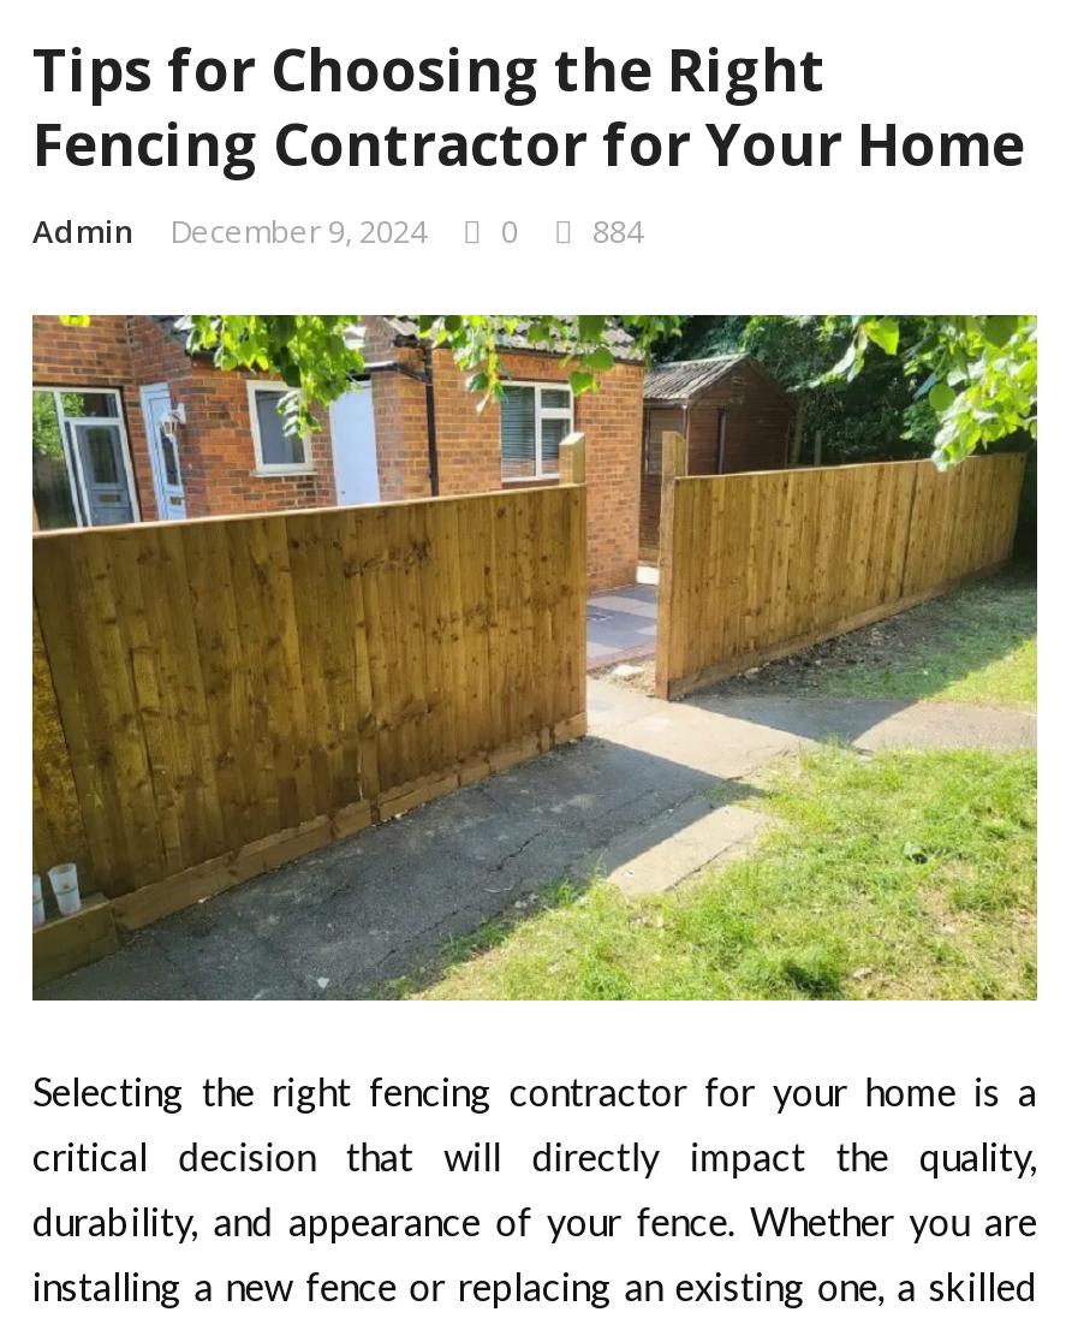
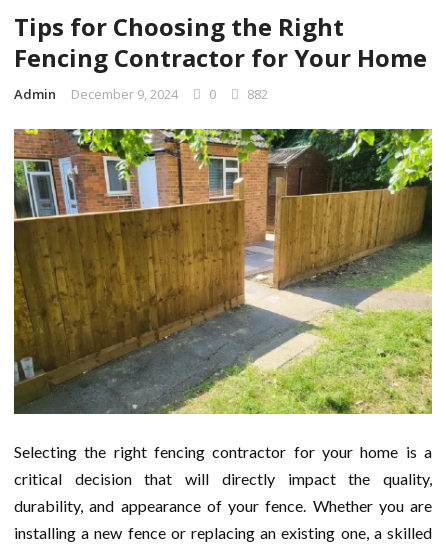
- Admin December 9, 2024 0 884
+ Admin December 9, 2024 0 882
